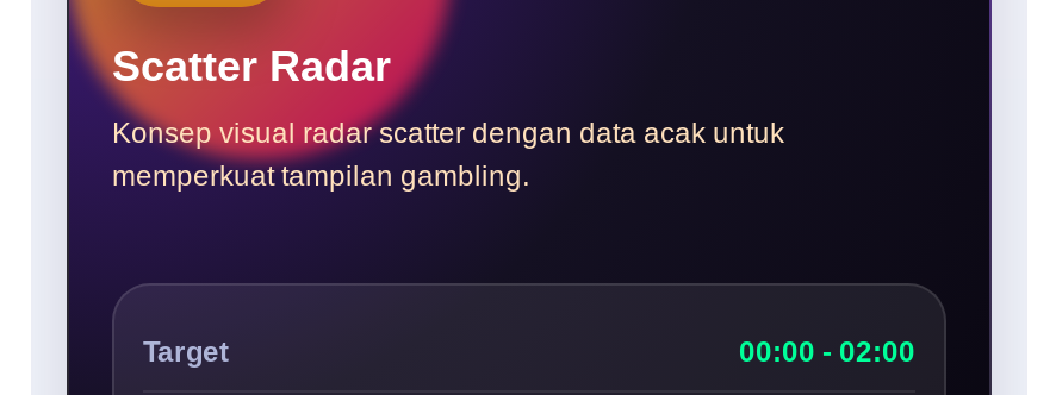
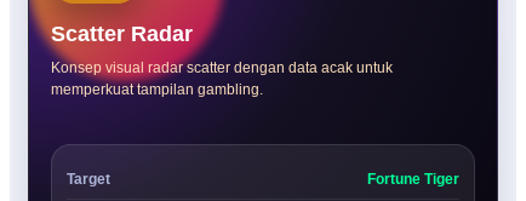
- 00:00 - 02:00
+ Fortune Tiger
